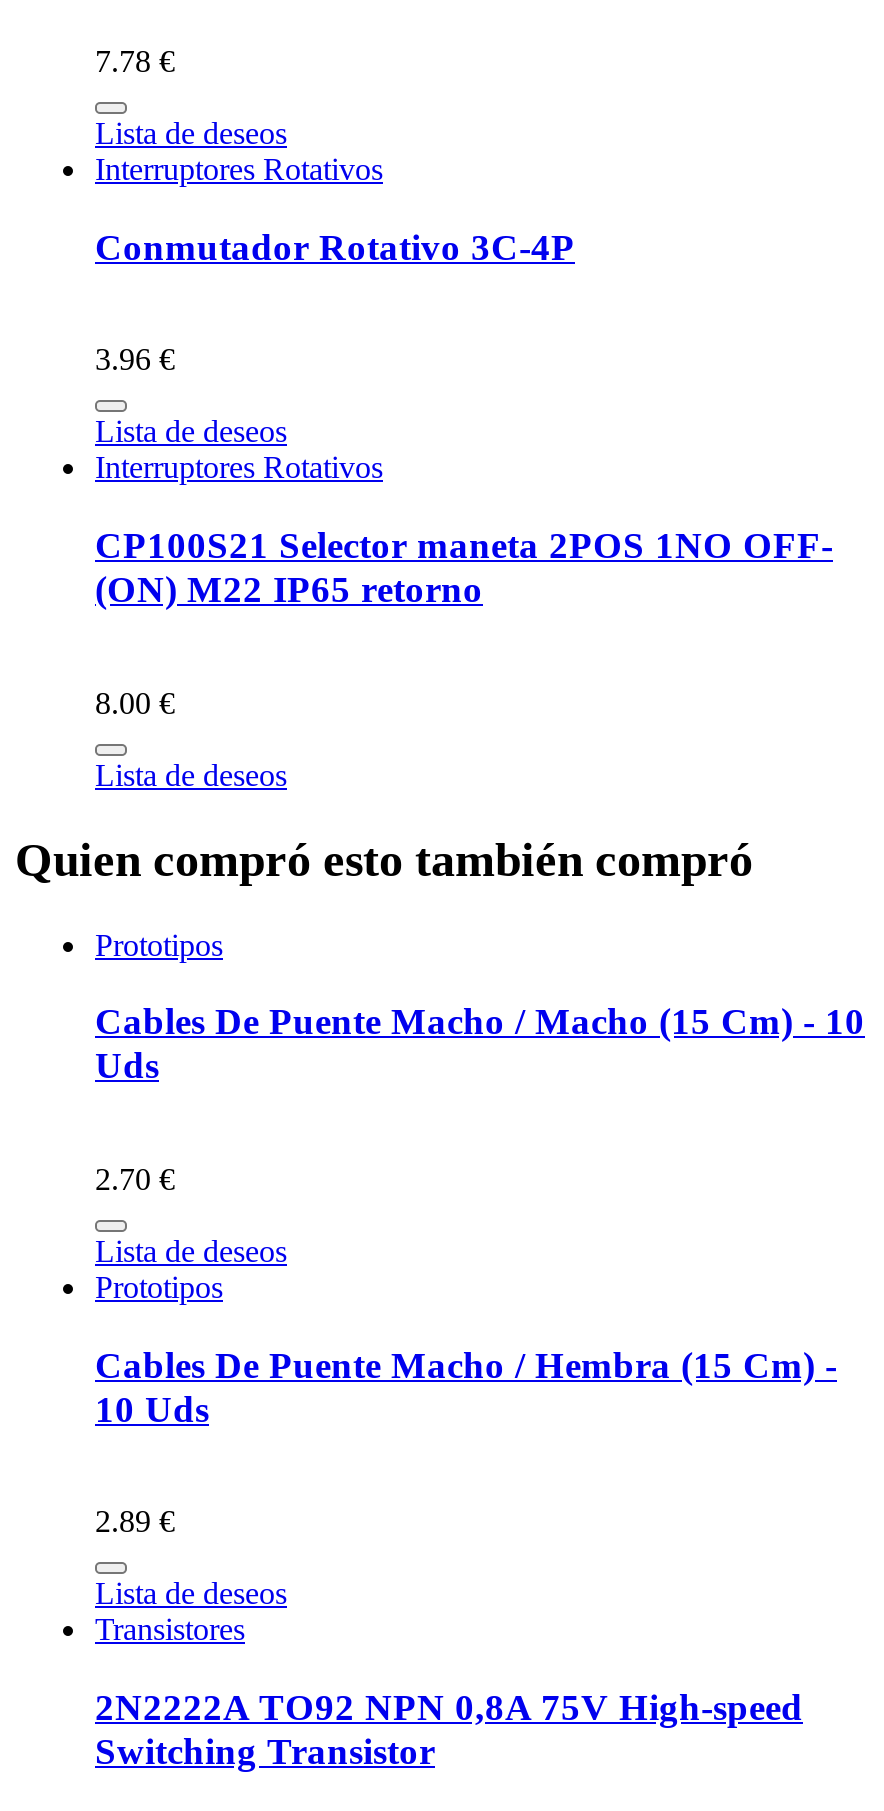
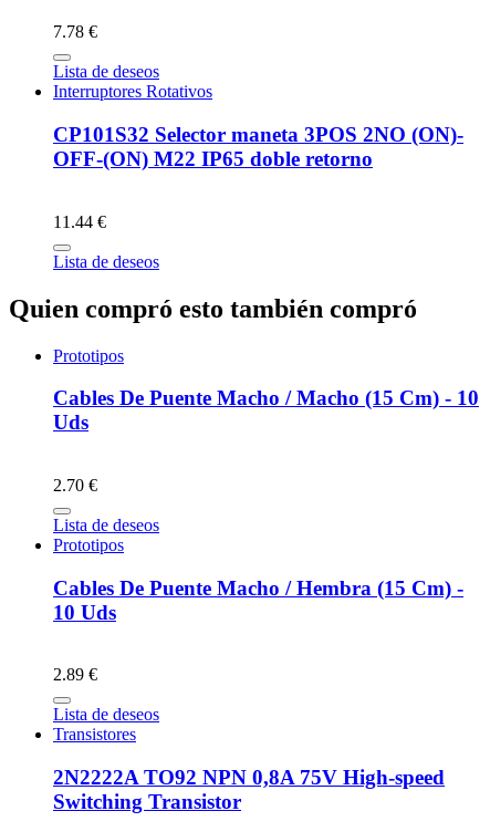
- Conmutador Rotativo 3C-4P
- 3.96 €
- Lista de deseos
- Interruptores Rotativos
- CP100S21 Selector maneta 2POS 1NO OFF-
- (ON) M22 IP65 retorno
- 8.00 €
+ CP101S32 Selector maneta 3POS 2NO (ON)-
+ OFF-(ON) M22 IP65 doble retorno
+ 11.44 €
